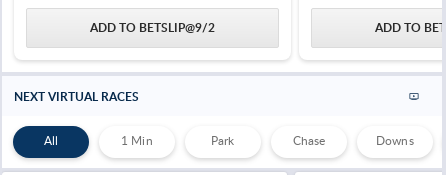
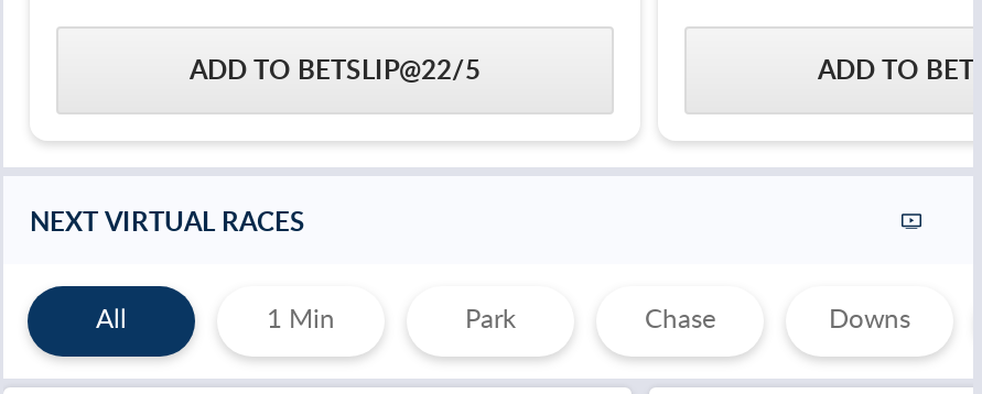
- ADD TO BETSLIP@9/2
+ ADD TO BETSLIP@22/5
